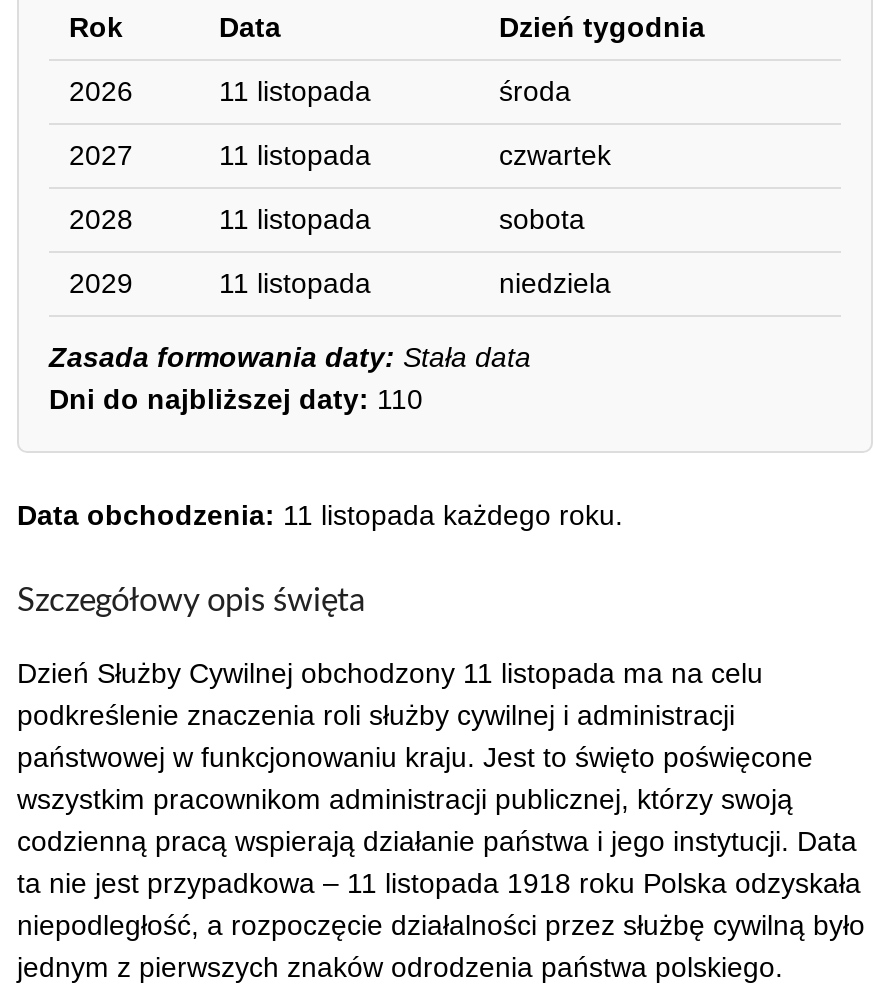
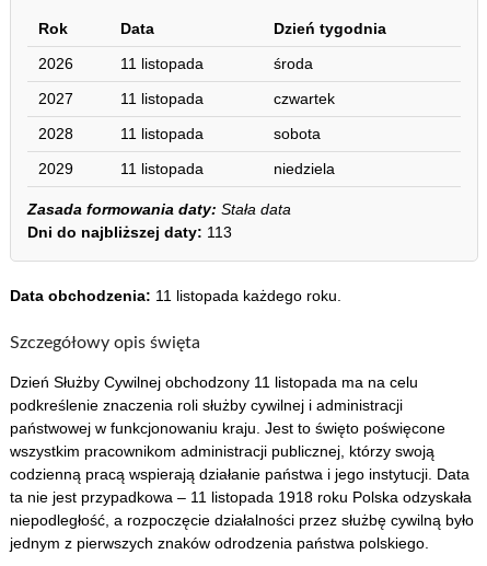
- Dni do najbliższej daty: 110
+ Dni do najbliższej daty: 113
